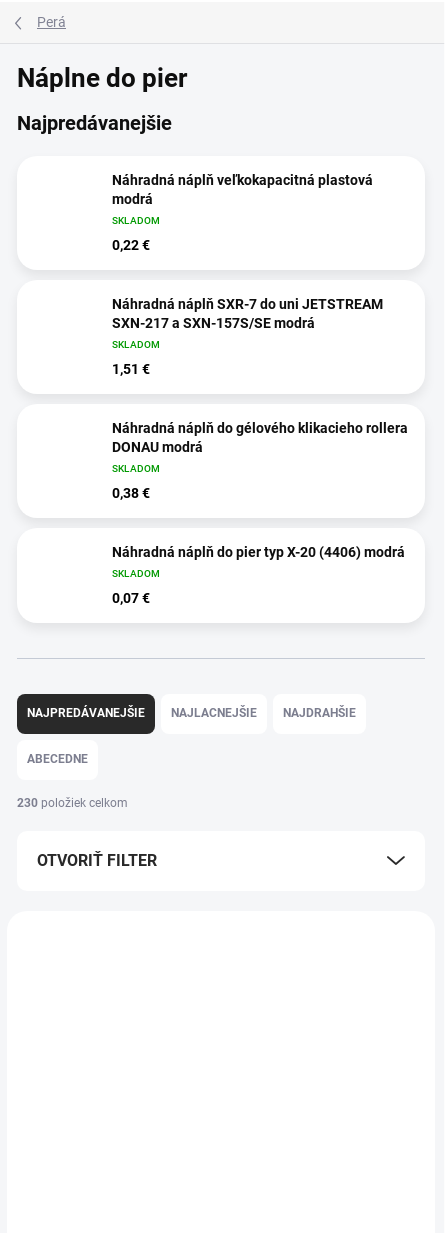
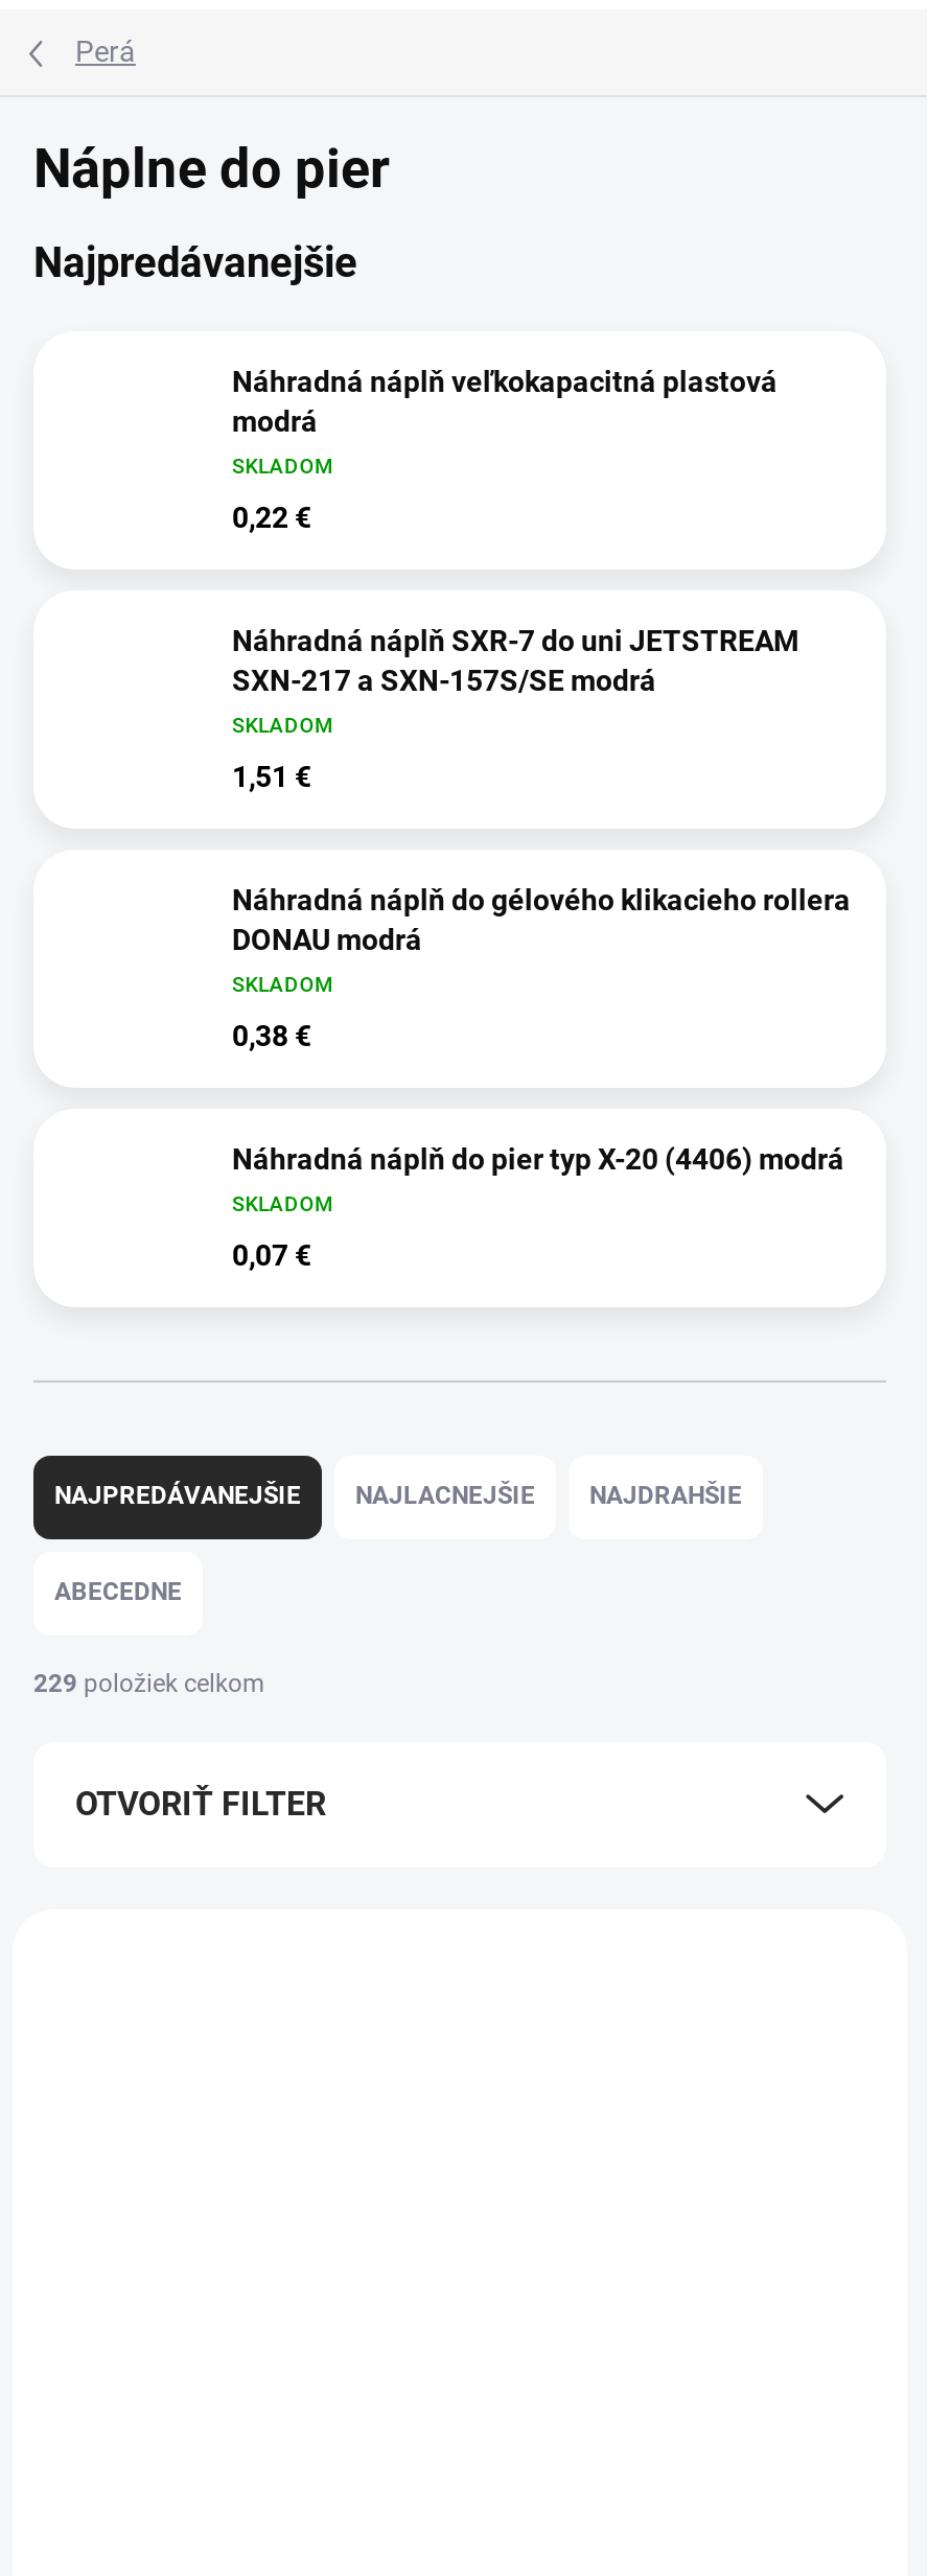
- 230 položiek celkom
+ 229 položiek celkom
